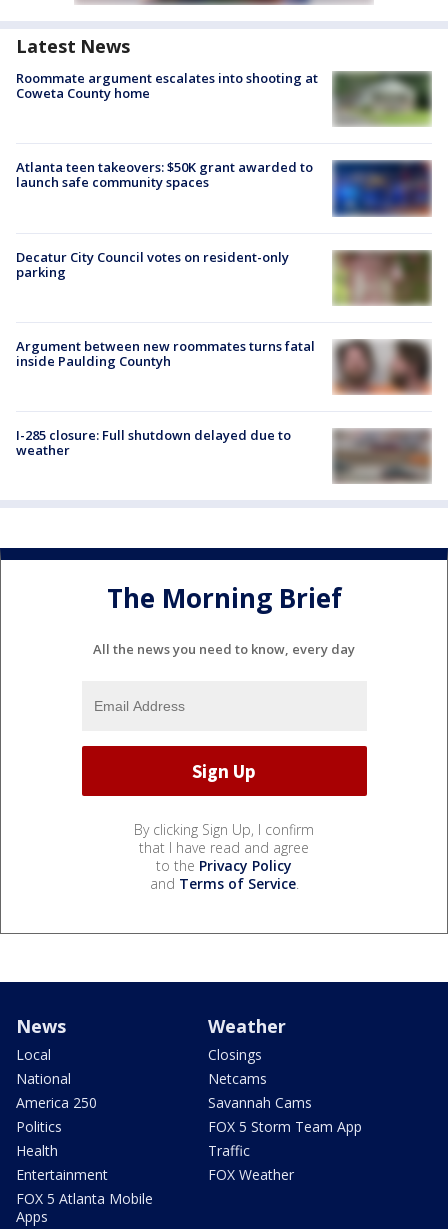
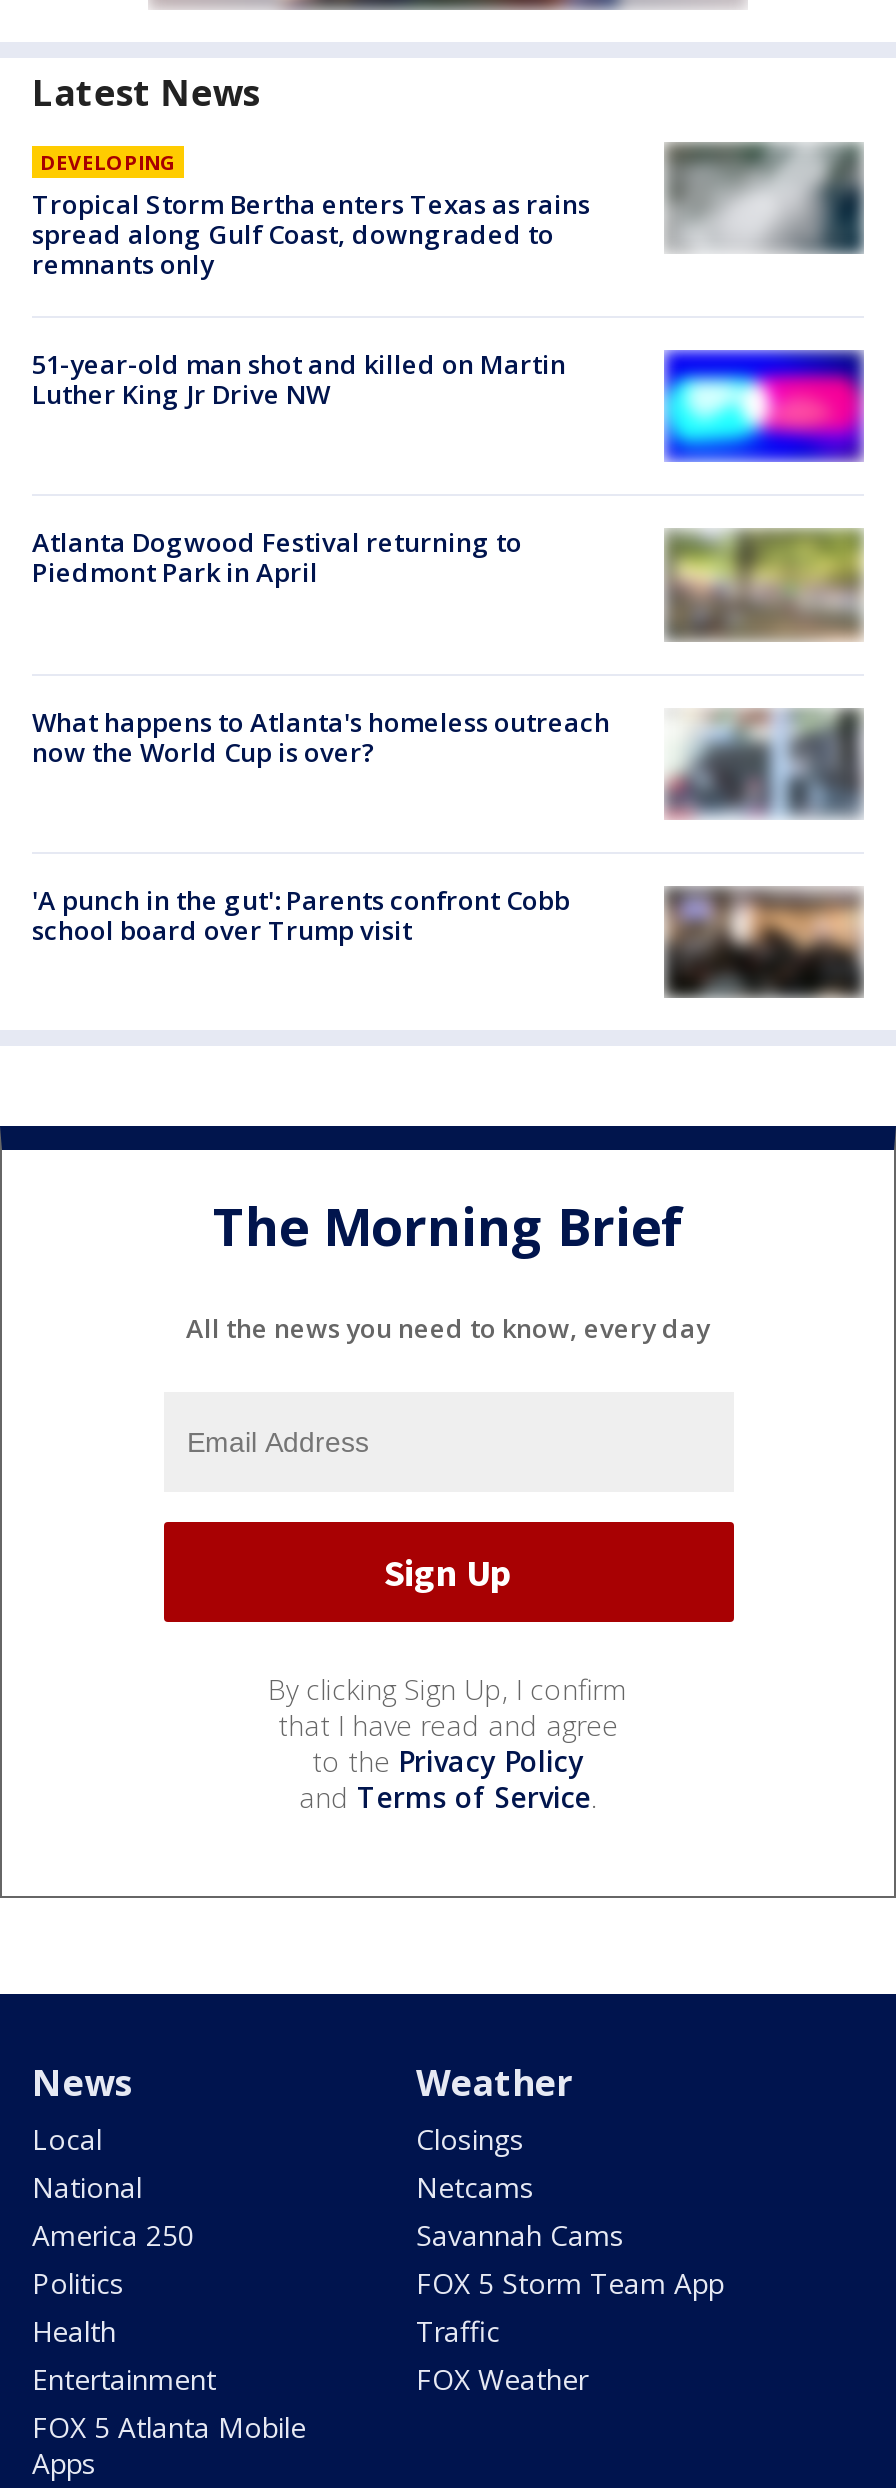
- Roommate argument escalates into shooting at
- Coweta County home
+ DEVELOPING
+ Tropical Storm Bertha enters Texas as rains
+ spread along Gulf Coast, downgraded to
+ remnants only

- [image]
+ [image]

- Atlanta teen takeovers: $50K grant awarded to
- launch safe community spaces
+ 51-year-old man shot and killed on Martin
+ Luther King Jr Drive NW

- [image]
+ [image]

- Decatur City Council votes on resident-only
- parking
+ Atlanta Dogwood Festival returning to
+ Piedmont Park in April

- [image]
+ [image]

- [image]
- Argument between new roommates turns fatal
- inside Paulding Countyh
+ [image]
+ What happens to Atlanta's homeless outreach
+ now the World Cup is over?

- I-285 closure: Full shutdown delayed due to
- weather
+ 'A punch in the gut': Parents confront Cobb
+ school board over Trump visit

- [image]
+ [image]
